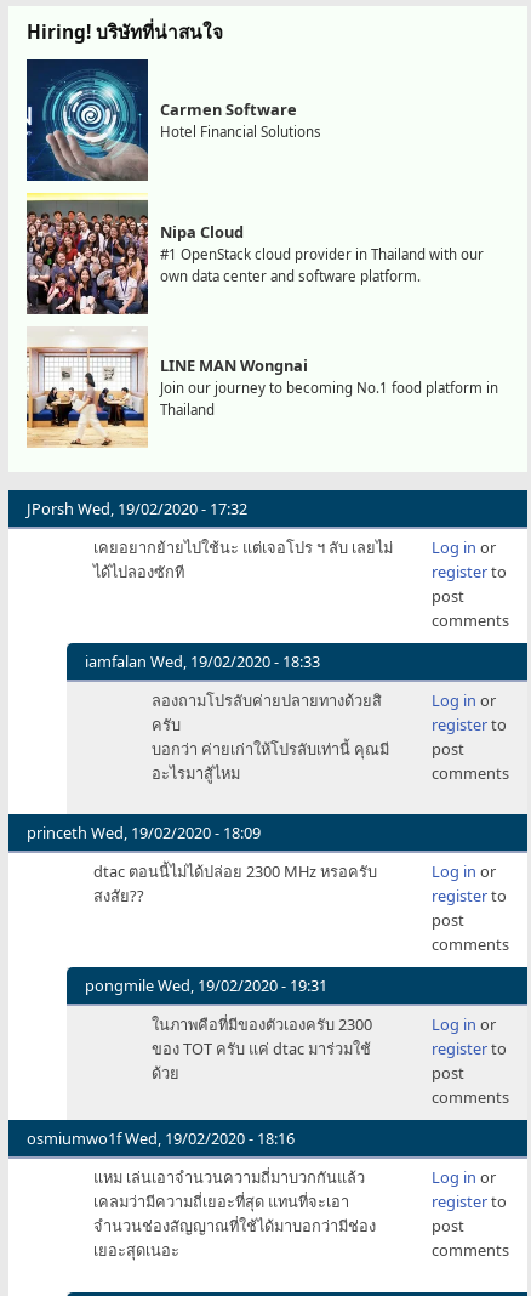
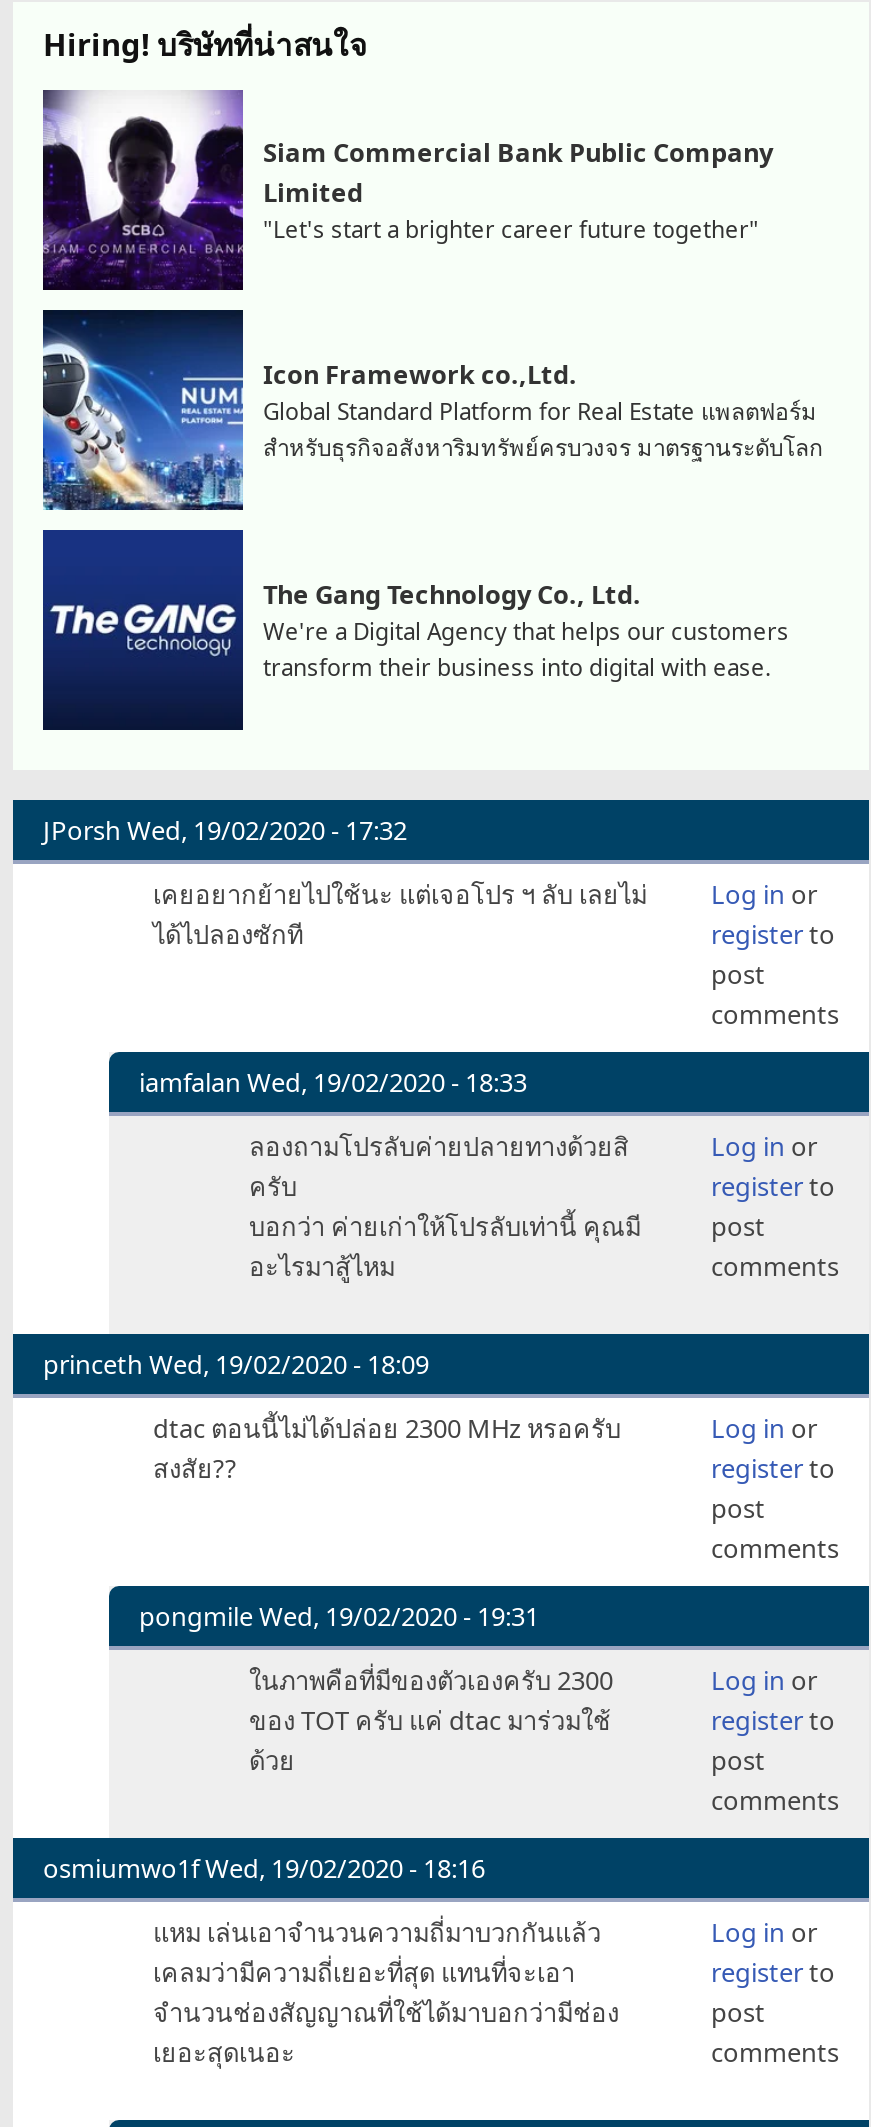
- [image]
- Carmen Software
- Hotel Financial Solutions
+ [image]
+ Siam Commercial Bank Public Company
+ Limited
+ "Let's start a brighter career future together"

- [image]
- Nipa Cloud
- #1 OpenStack cloud provider in Thailand with our
- own data center and software platform.
+ [image]
+ Icon Framework co.,Ltd.
+ Global Standard Platform for Real Estate แพลตฟอร์ม
+ สำหรับธุรกิจอสังหาริมทรัพย์ครบวงจร มาตรฐานระดับโลก

- [image]
- LINE MAN Wongnai
- Join our journey to becoming No.1 food platform in
- Thailand
+ [image]
+ The Gang Technology Co., Ltd.
+ We're a Digital Agency that helps our customers
+ transform their business into digital with ease.
